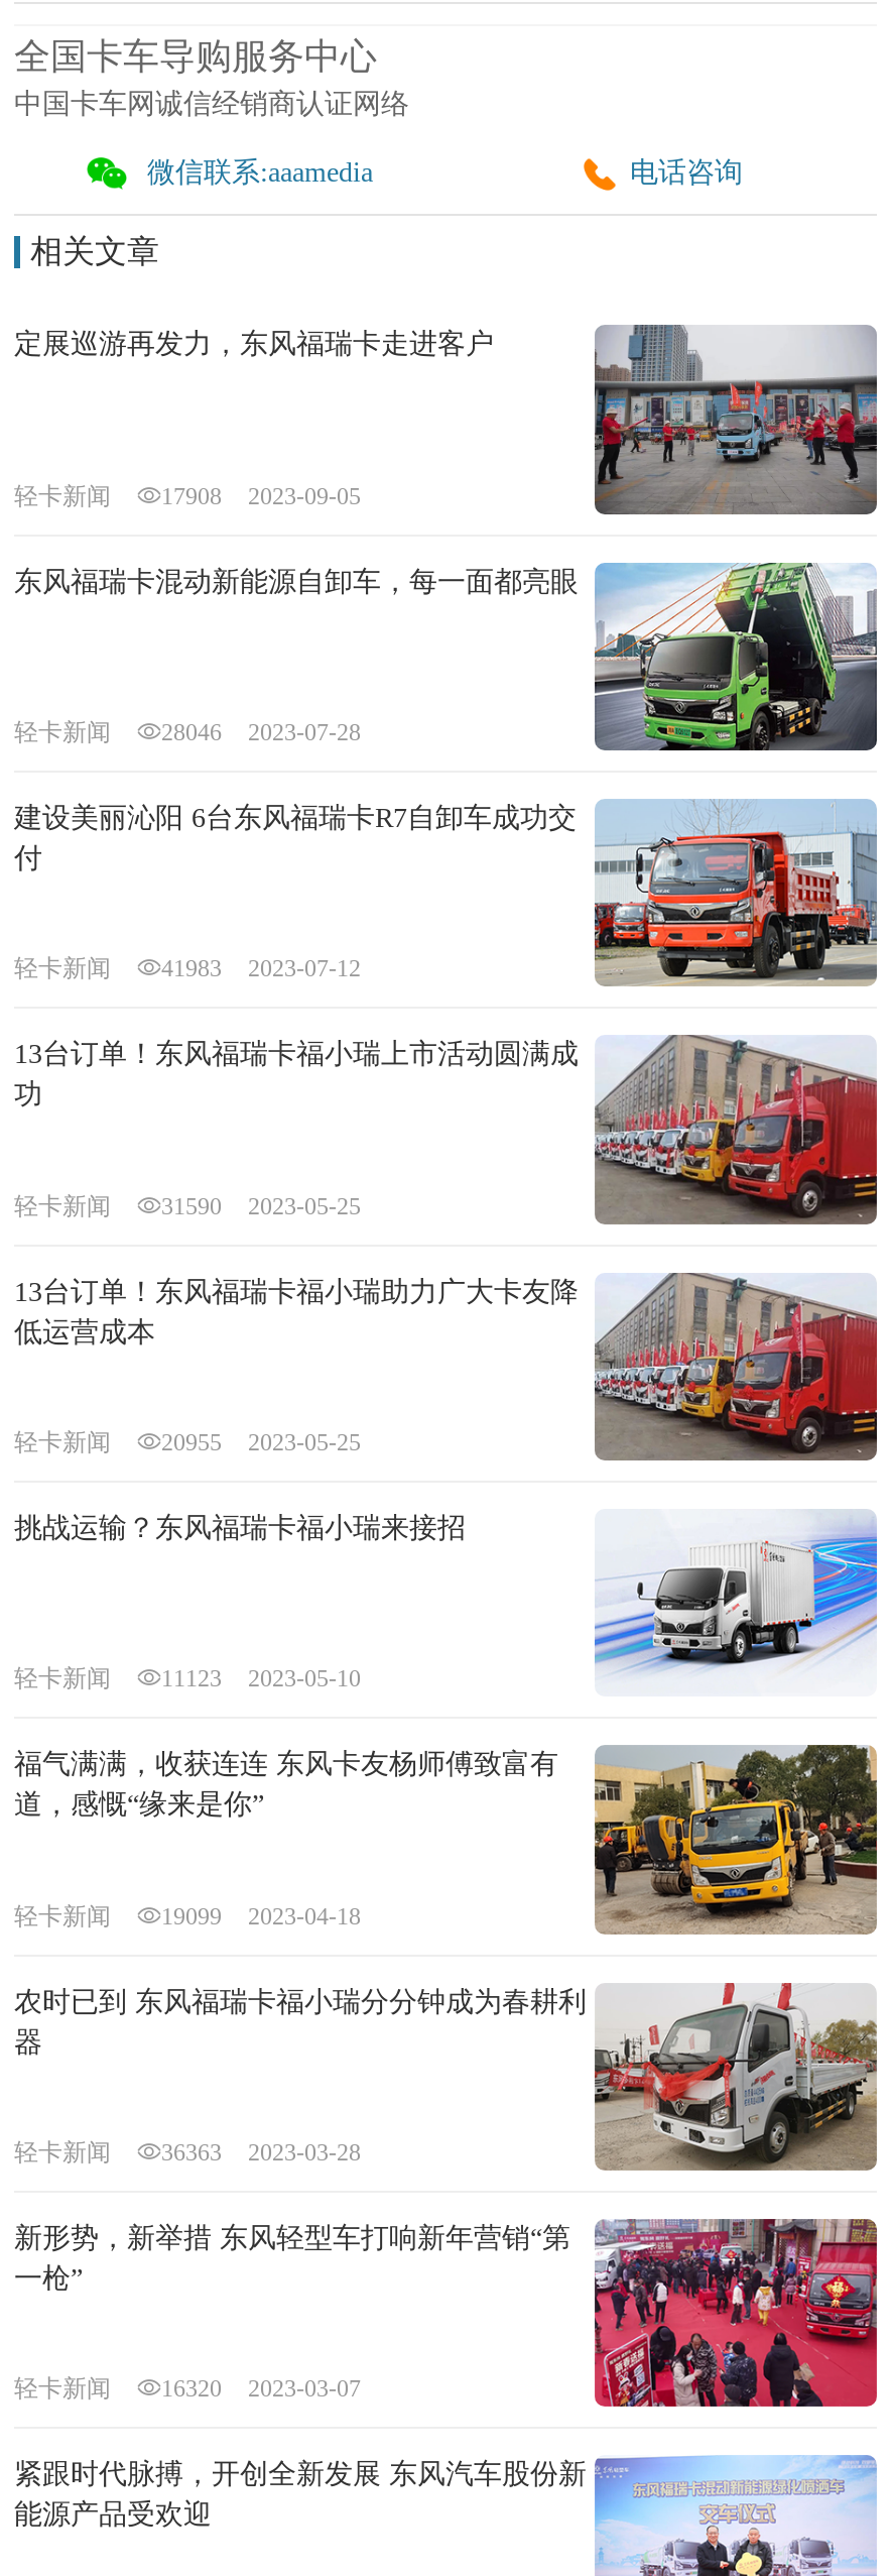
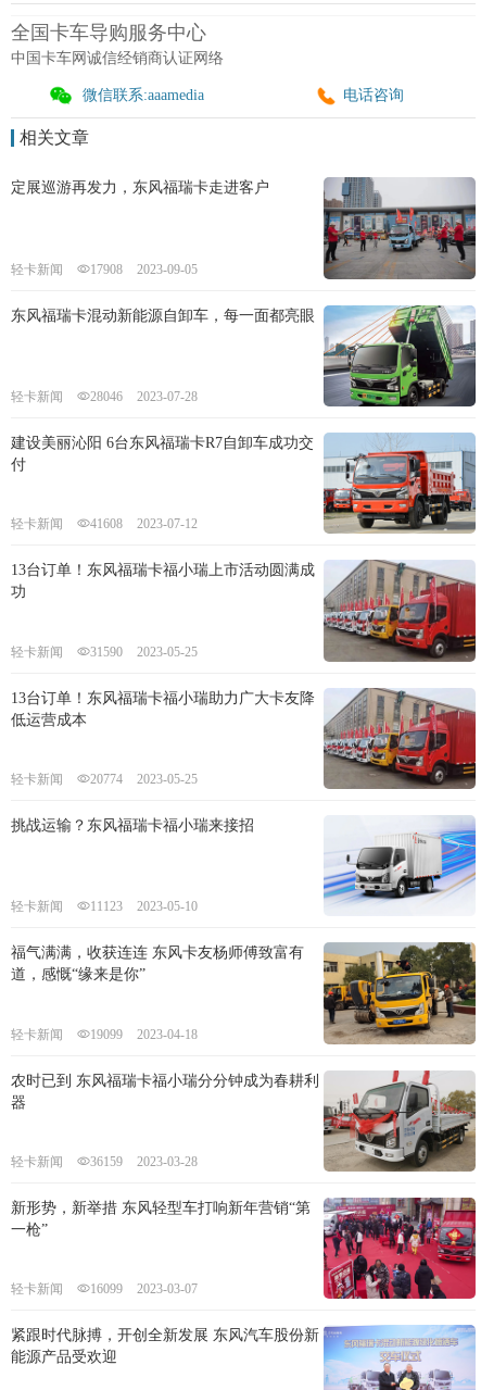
- 轻卡新闻 41983 2023-07-12
+ 轻卡新闻 41608 2023-07-12

- 轻卡新闻 20955 2023-05-25
+ 轻卡新闻 20774 2023-05-25

- 轻卡新闻 36363 2023-03-28
+ 轻卡新闻 36159 2023-03-28

- 轻卡新闻 16320 2023-03-07
+ 轻卡新闻 16099 2023-03-07
